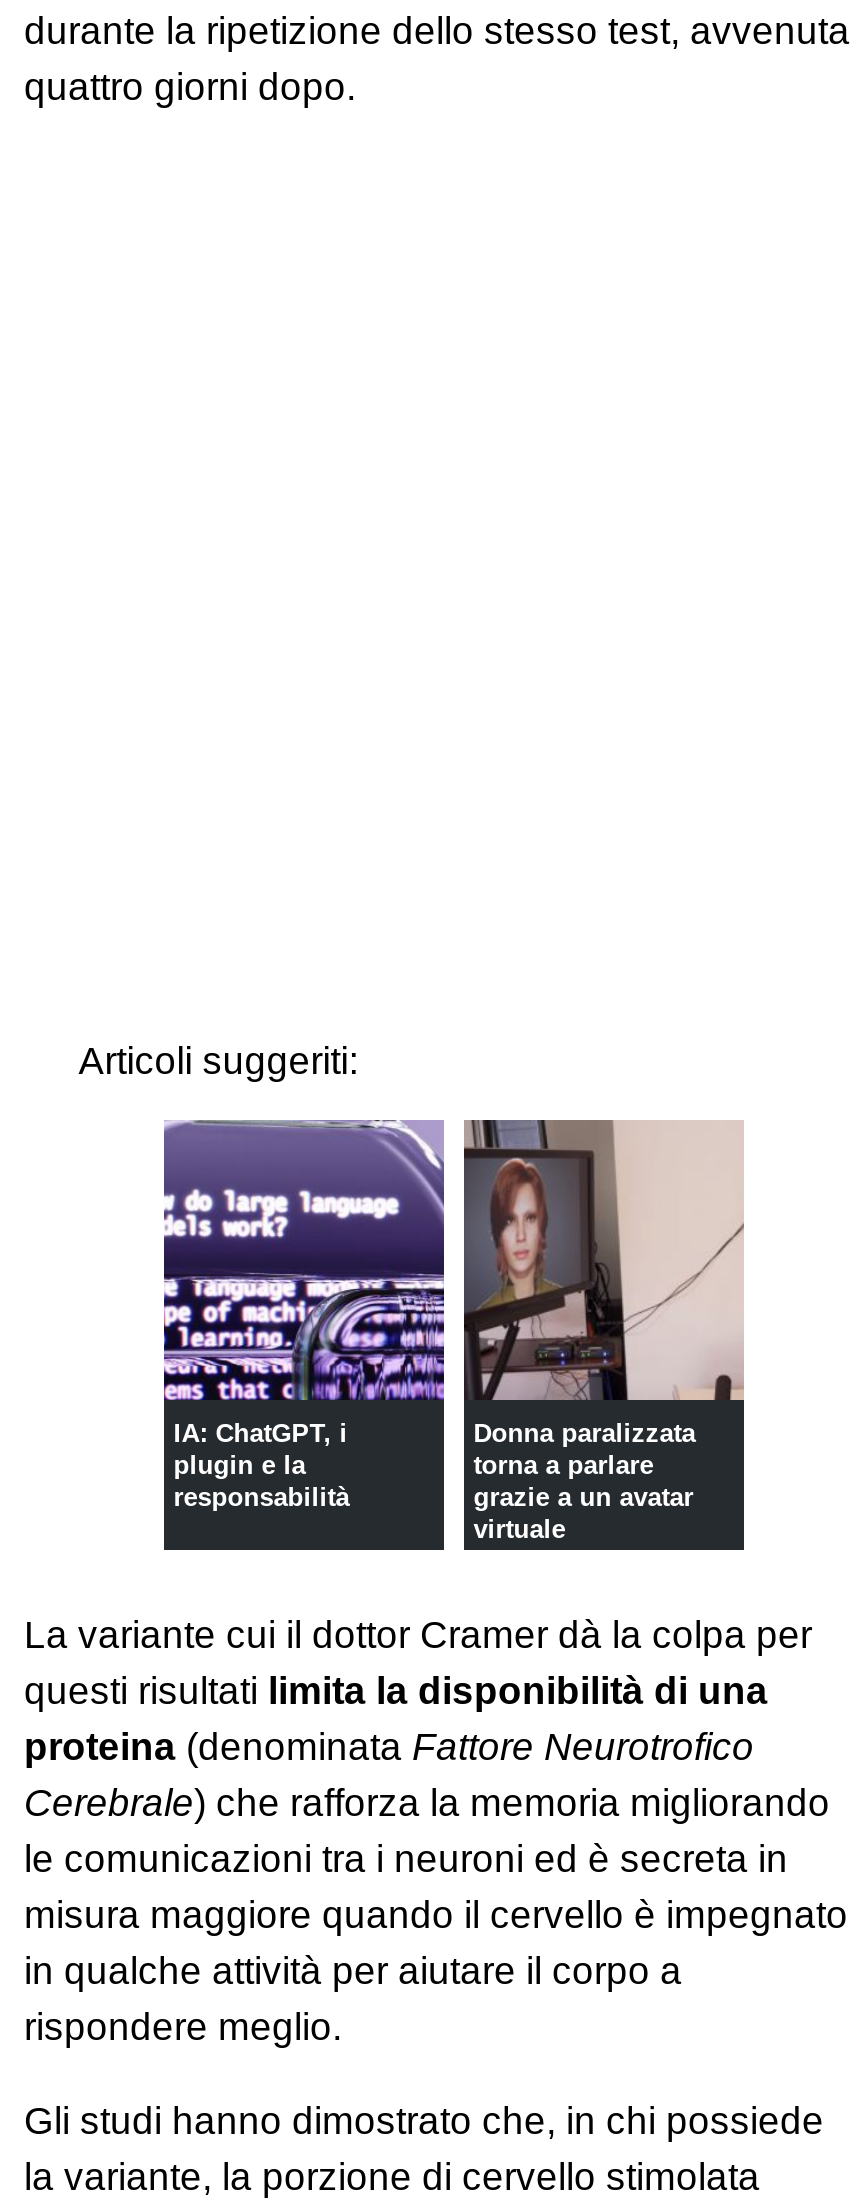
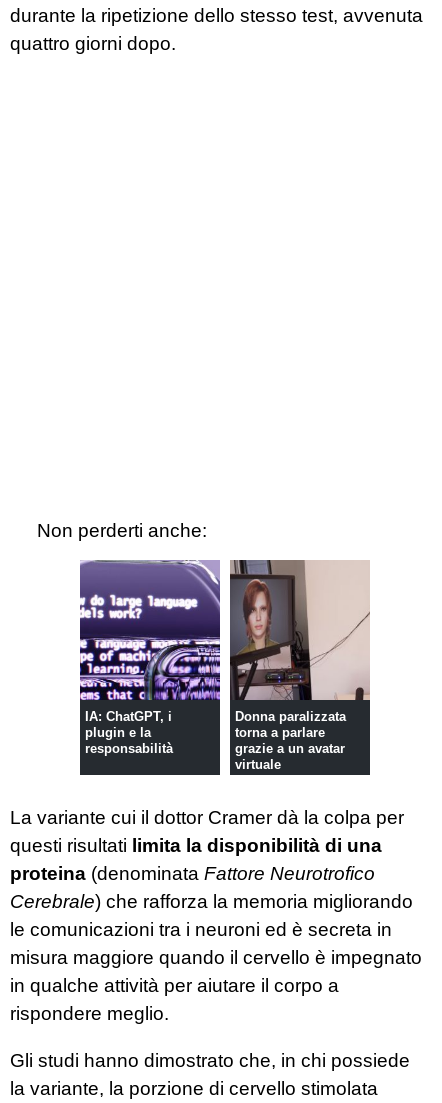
- Articoli suggeriti:
+ Non perderti anche:
